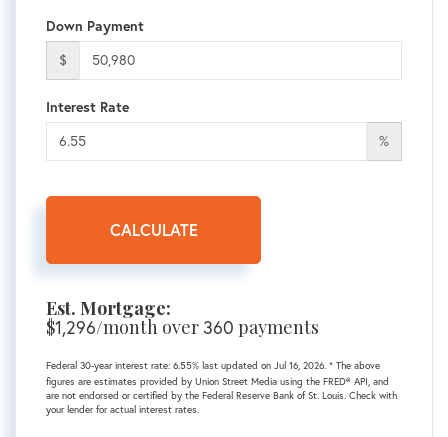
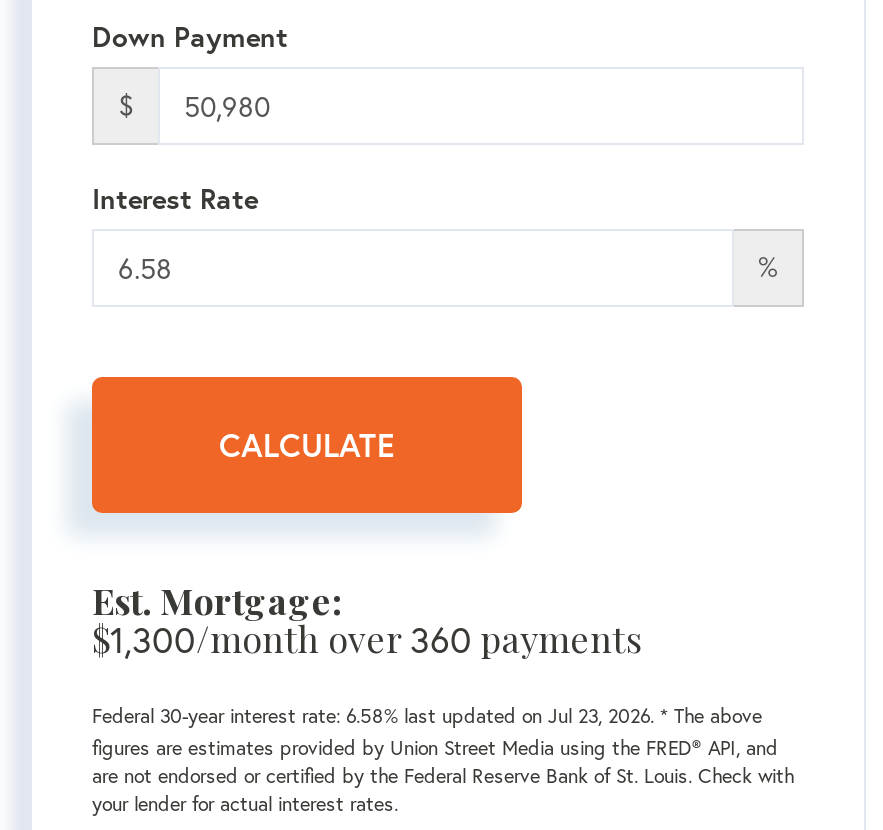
- $1,296/month over 360 payments
+ $1,300/month over 360 payments

- Federal 30-year interest rate: 6.55% last updated on Jul 16, 2026. * The above
+ Federal 30-year interest rate: 6.58% last updated on Jul 23, 2026. * The above
